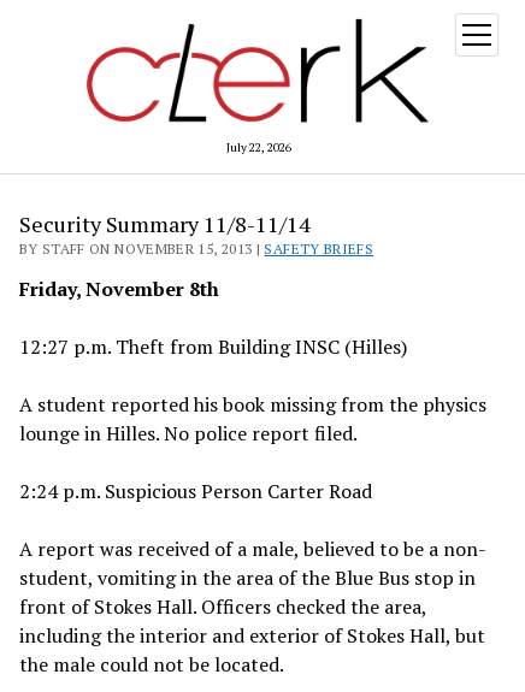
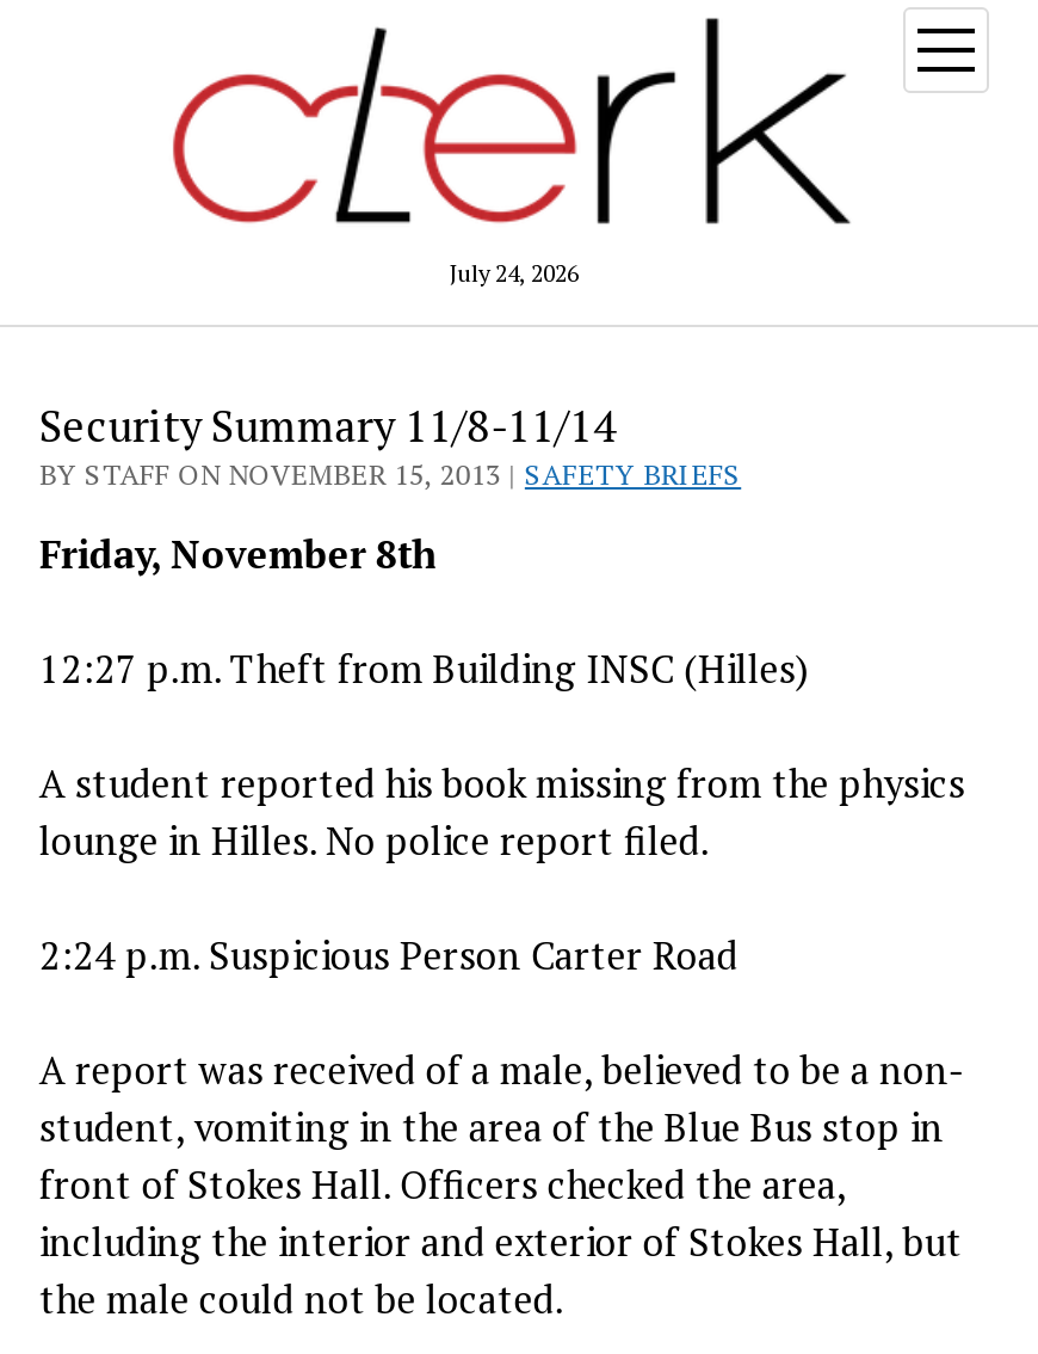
- July 22, 2026
+ July 24, 2026
